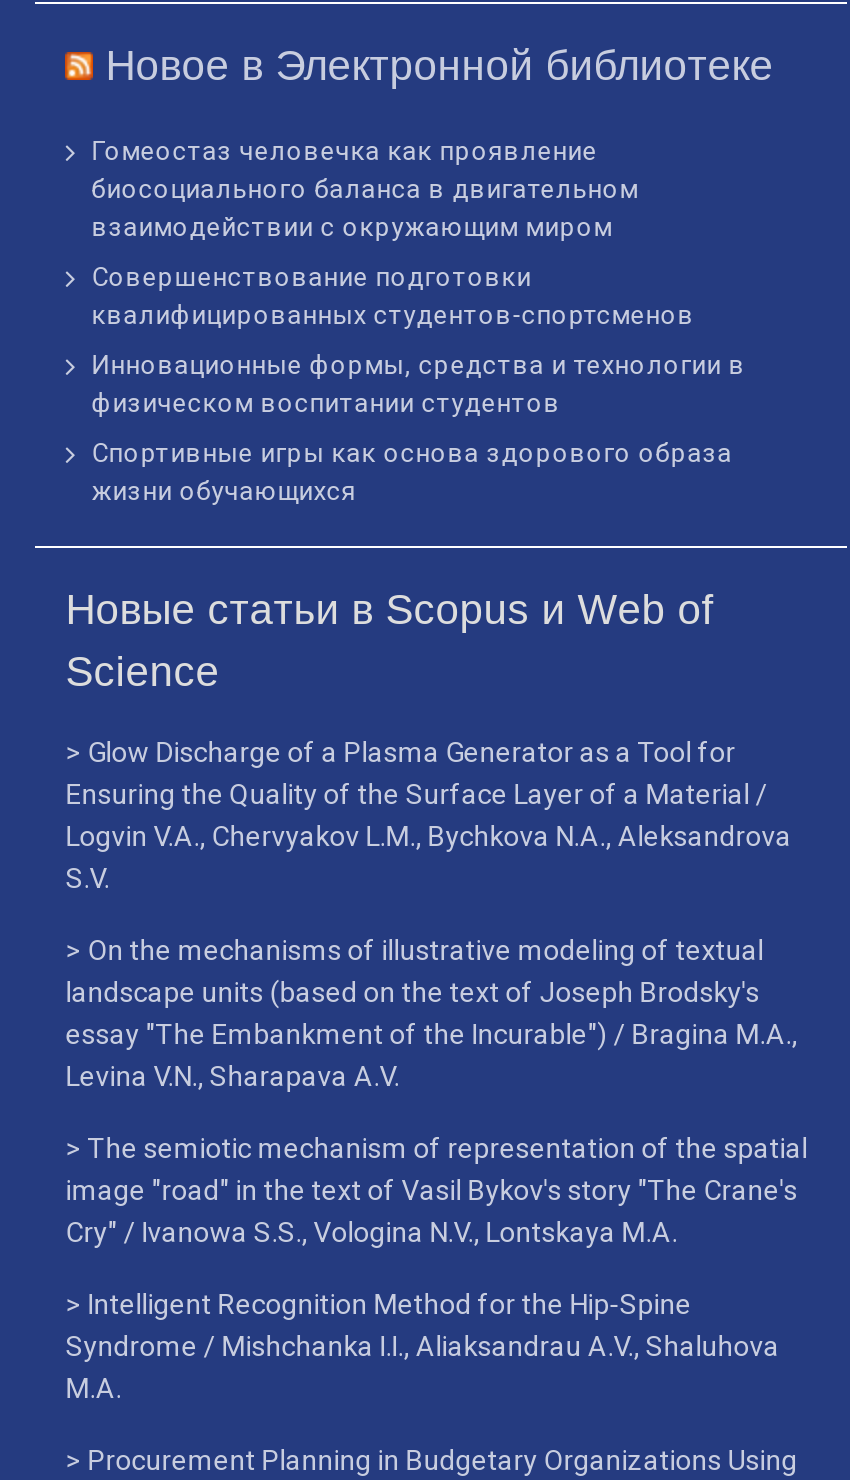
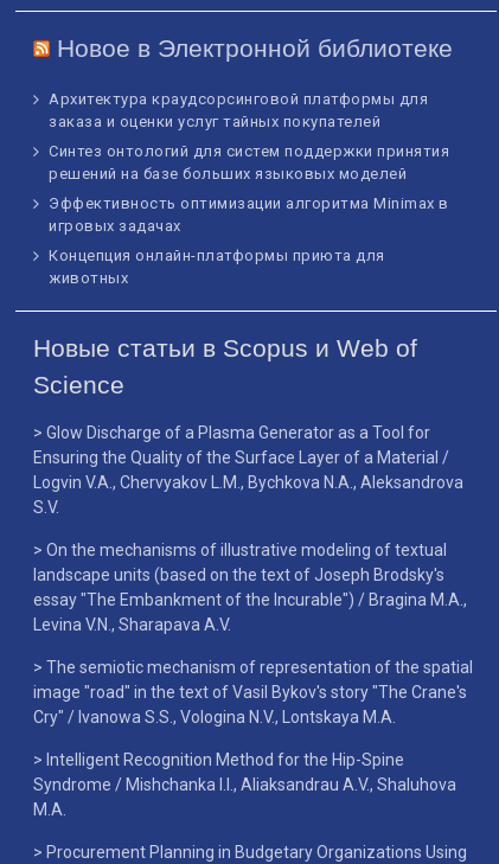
- Гомеостаз человечка как проявление
- биосоциального баланса в двигательном
- взаимодействии с окружающим миром
+ Архитектура краудсорсинговой платформы для
+ заказа и оценки услуг тайных покупателей

- Совершенствование подготовки
- квалифицированных студентов-спортсменов
+ Синтез онтологий для систем поддержки принятия
+ решений на базе больших языковых моделей

- Инновационные формы, средства и технологии в
- физическом воспитании студентов
+ Эффективность оптимизации алгоритма Minimax в
+ игровых задачах

- Спортивные игры как основа здорового образа
- жизни обучающихся
+ Концепция онлайн-платформы приюта для
+ животных
